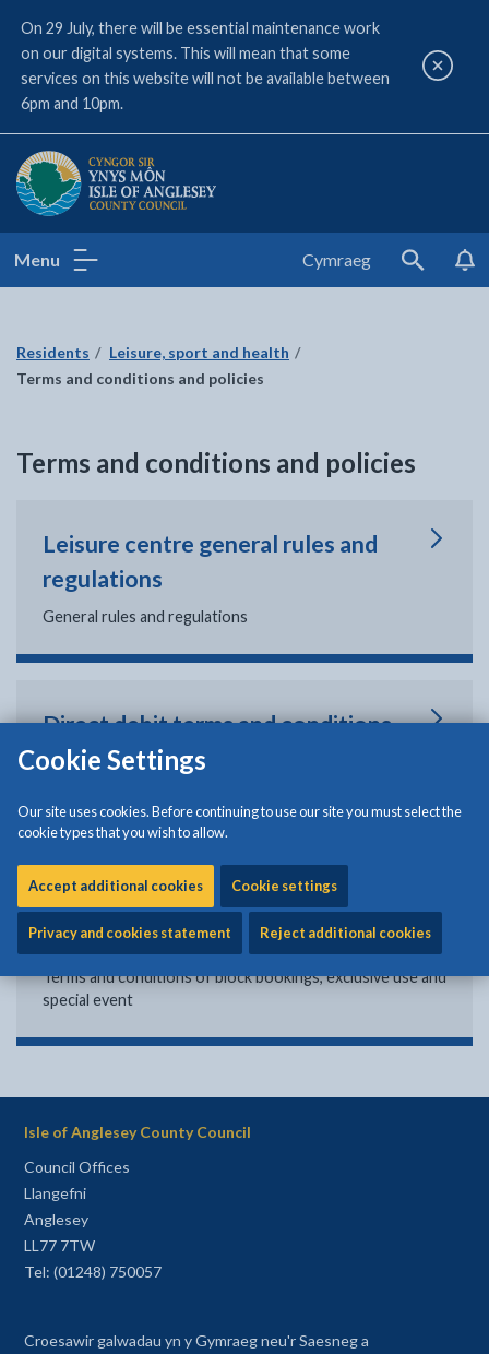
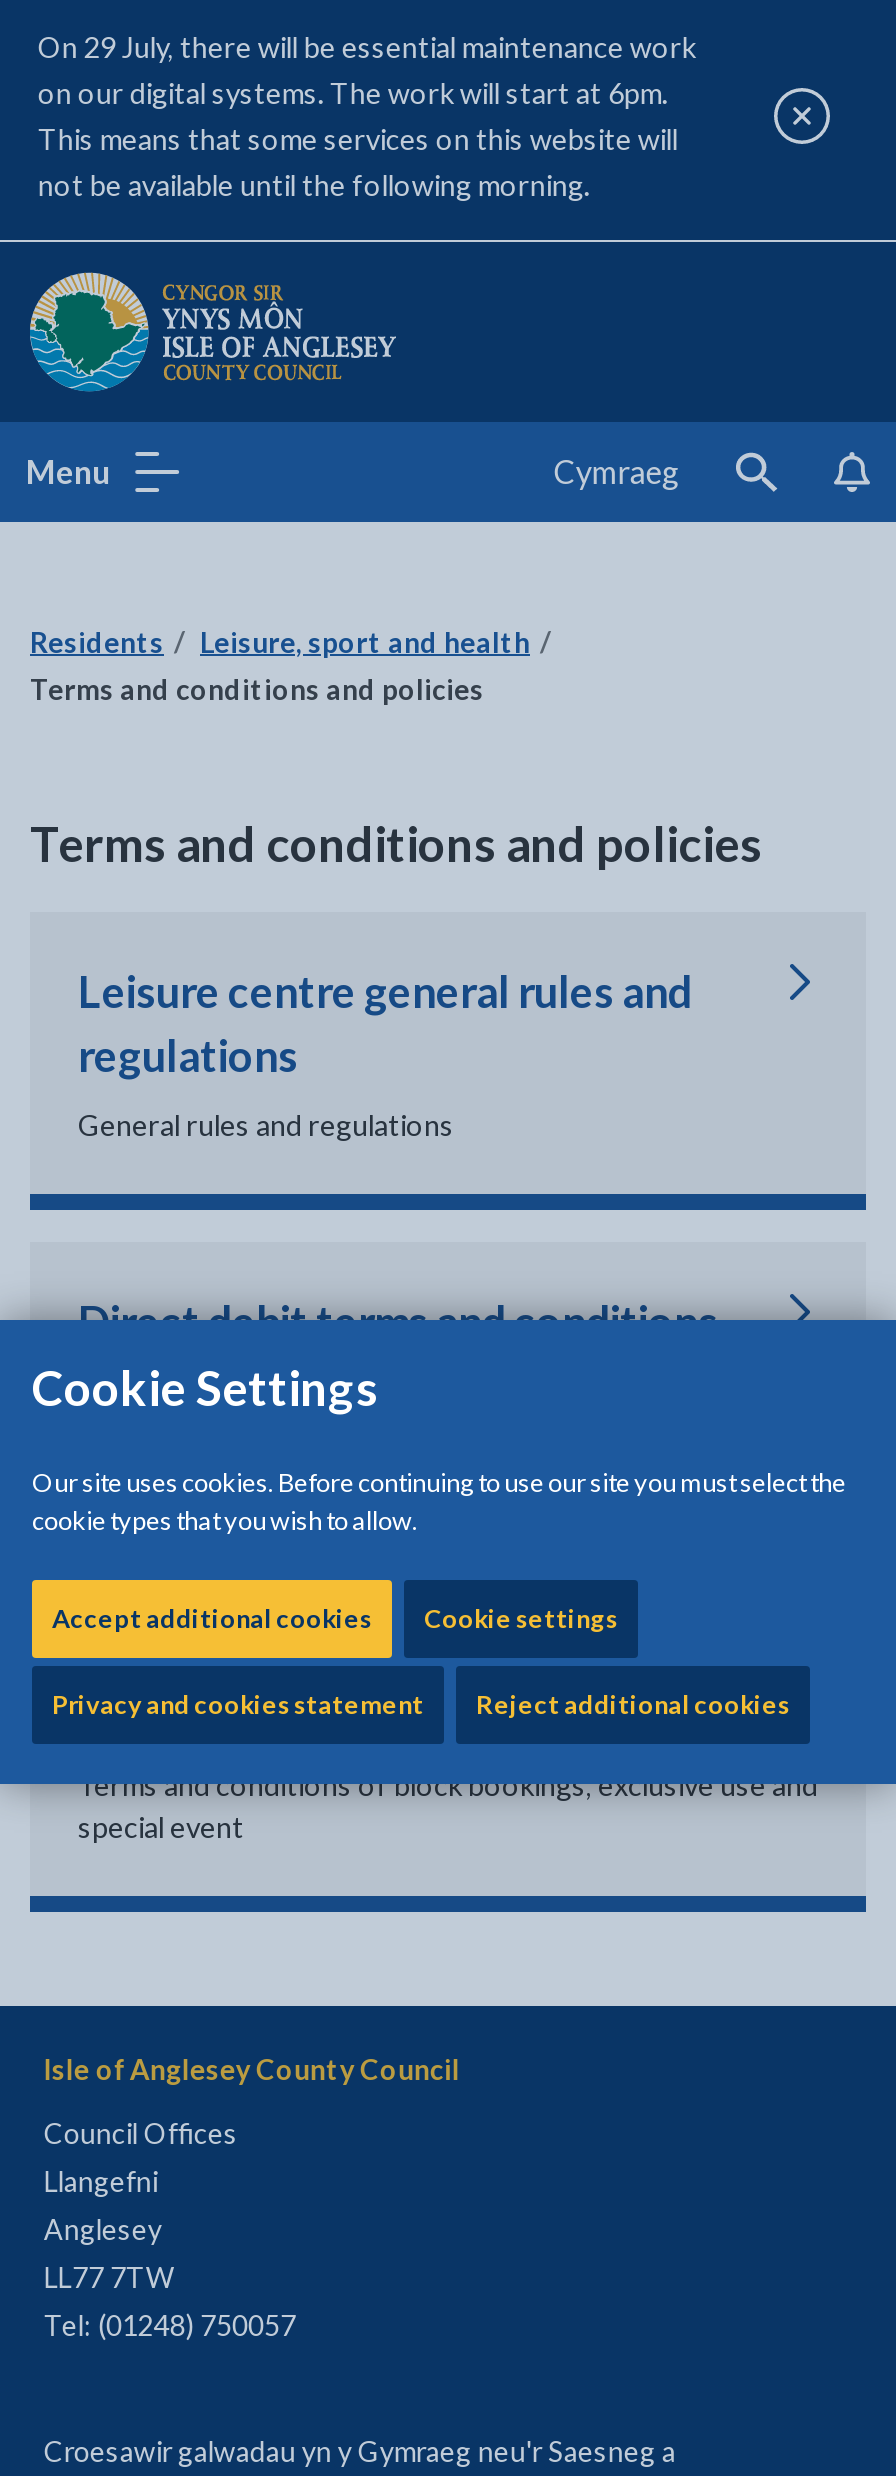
- on our digital systems. This will mean that some
- services on this website will not be available between
- 6pm and 10pm.
+ on our digital systems. The work will start at 6pm.
+ This means that some services on this website will
+ not be available until the following morning.
